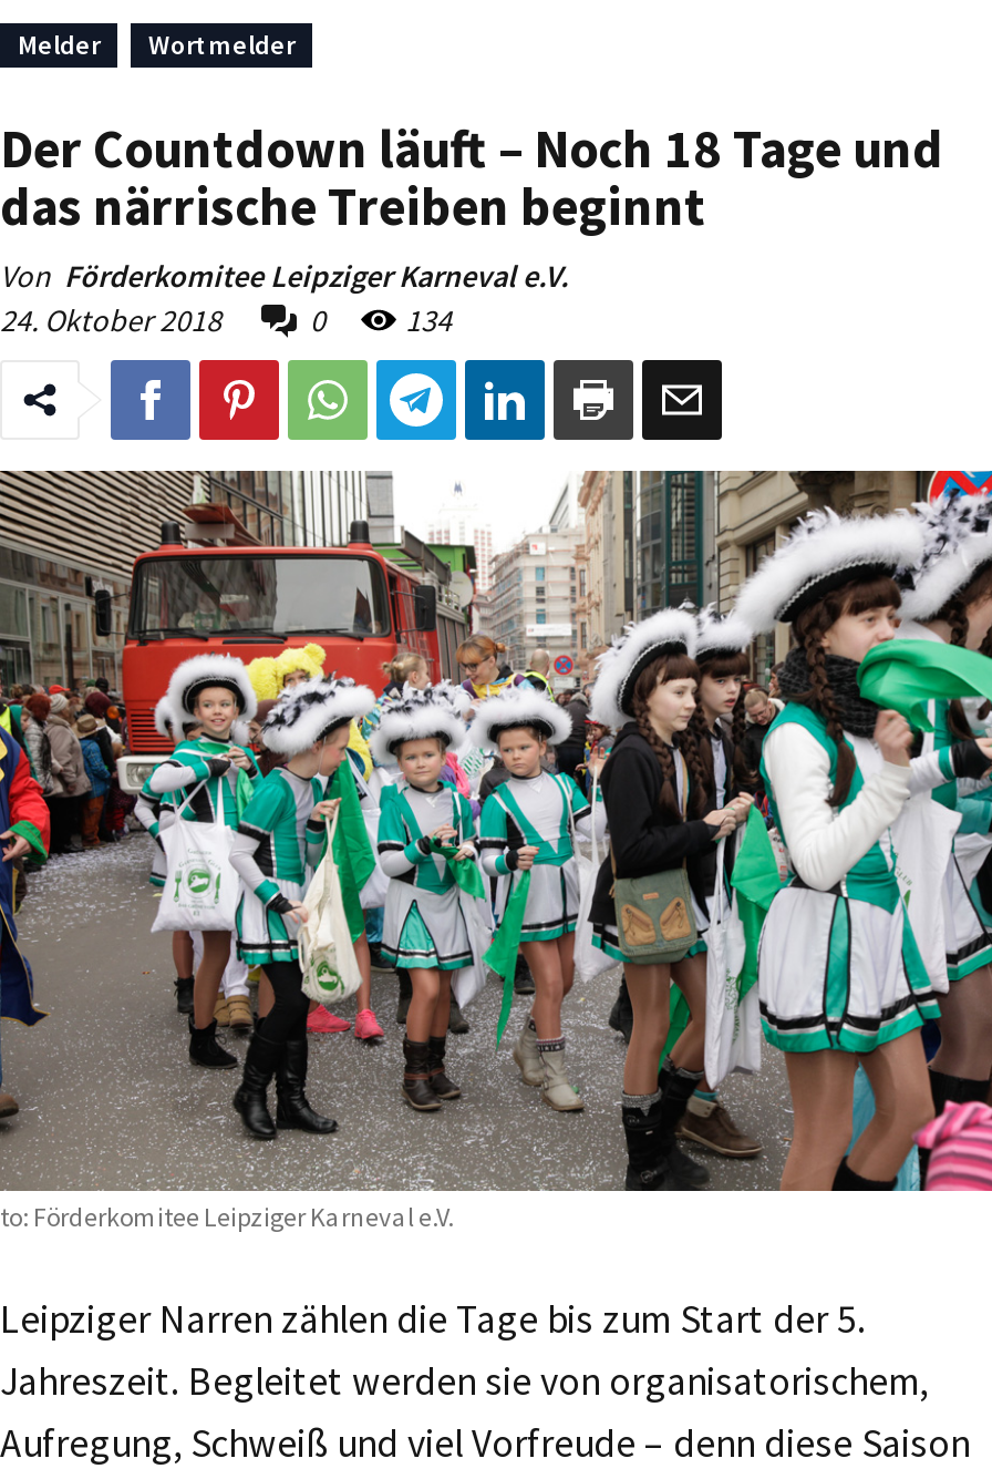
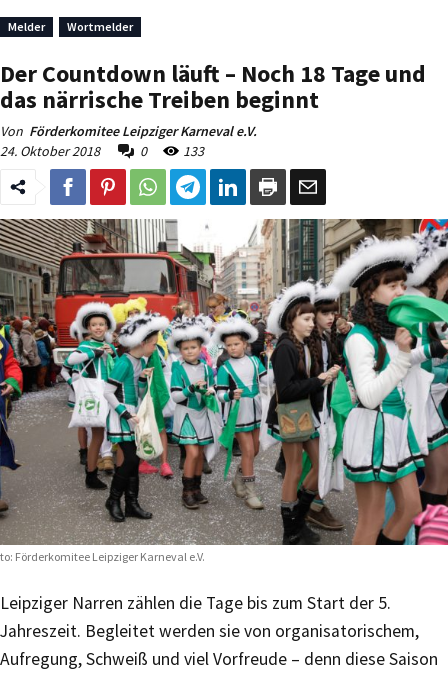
- 0 134
+ 0 133
